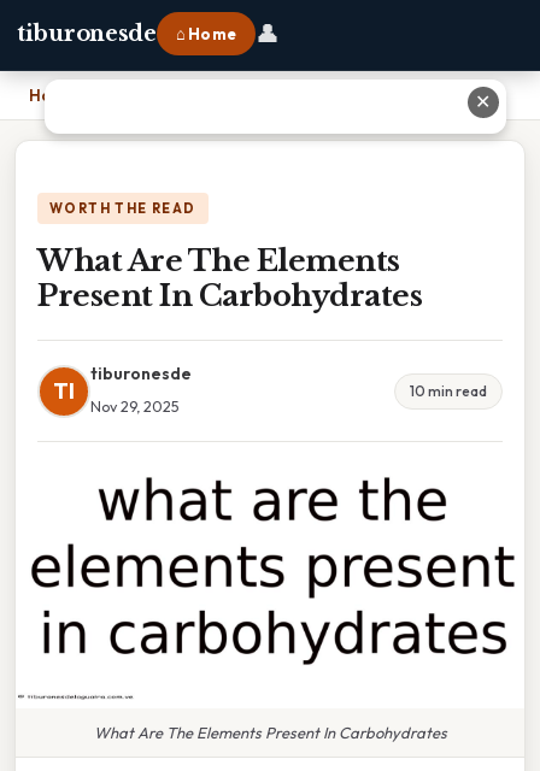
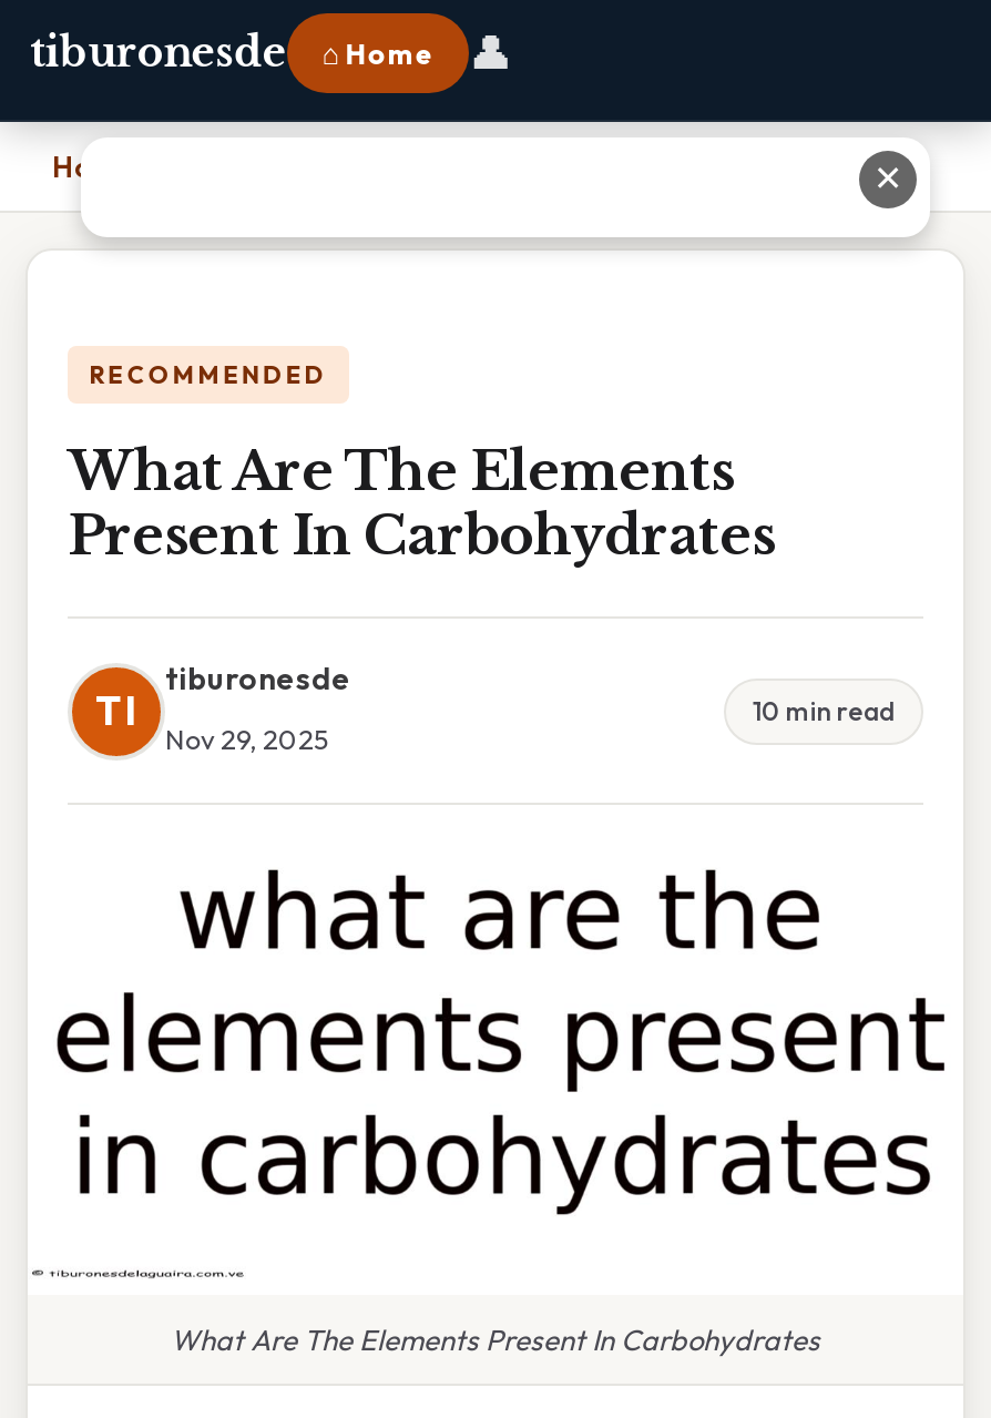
- WORTH THE READ
+ RECOMMENDED
